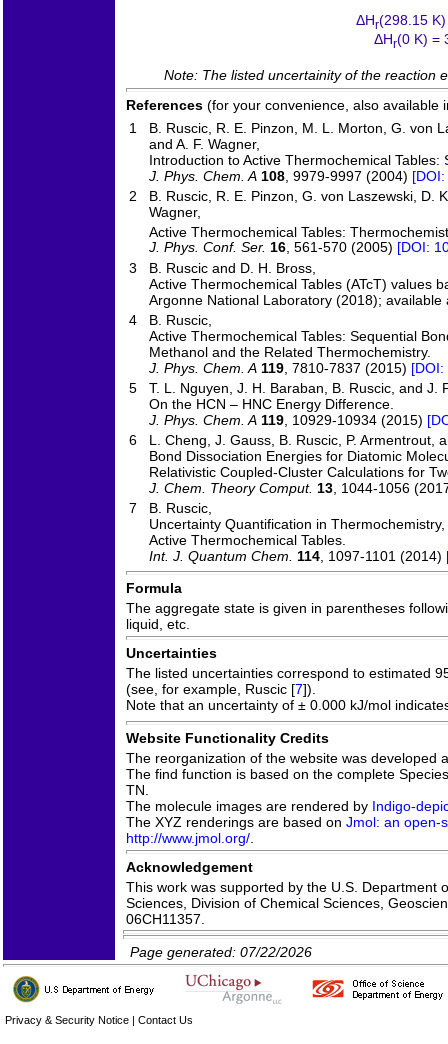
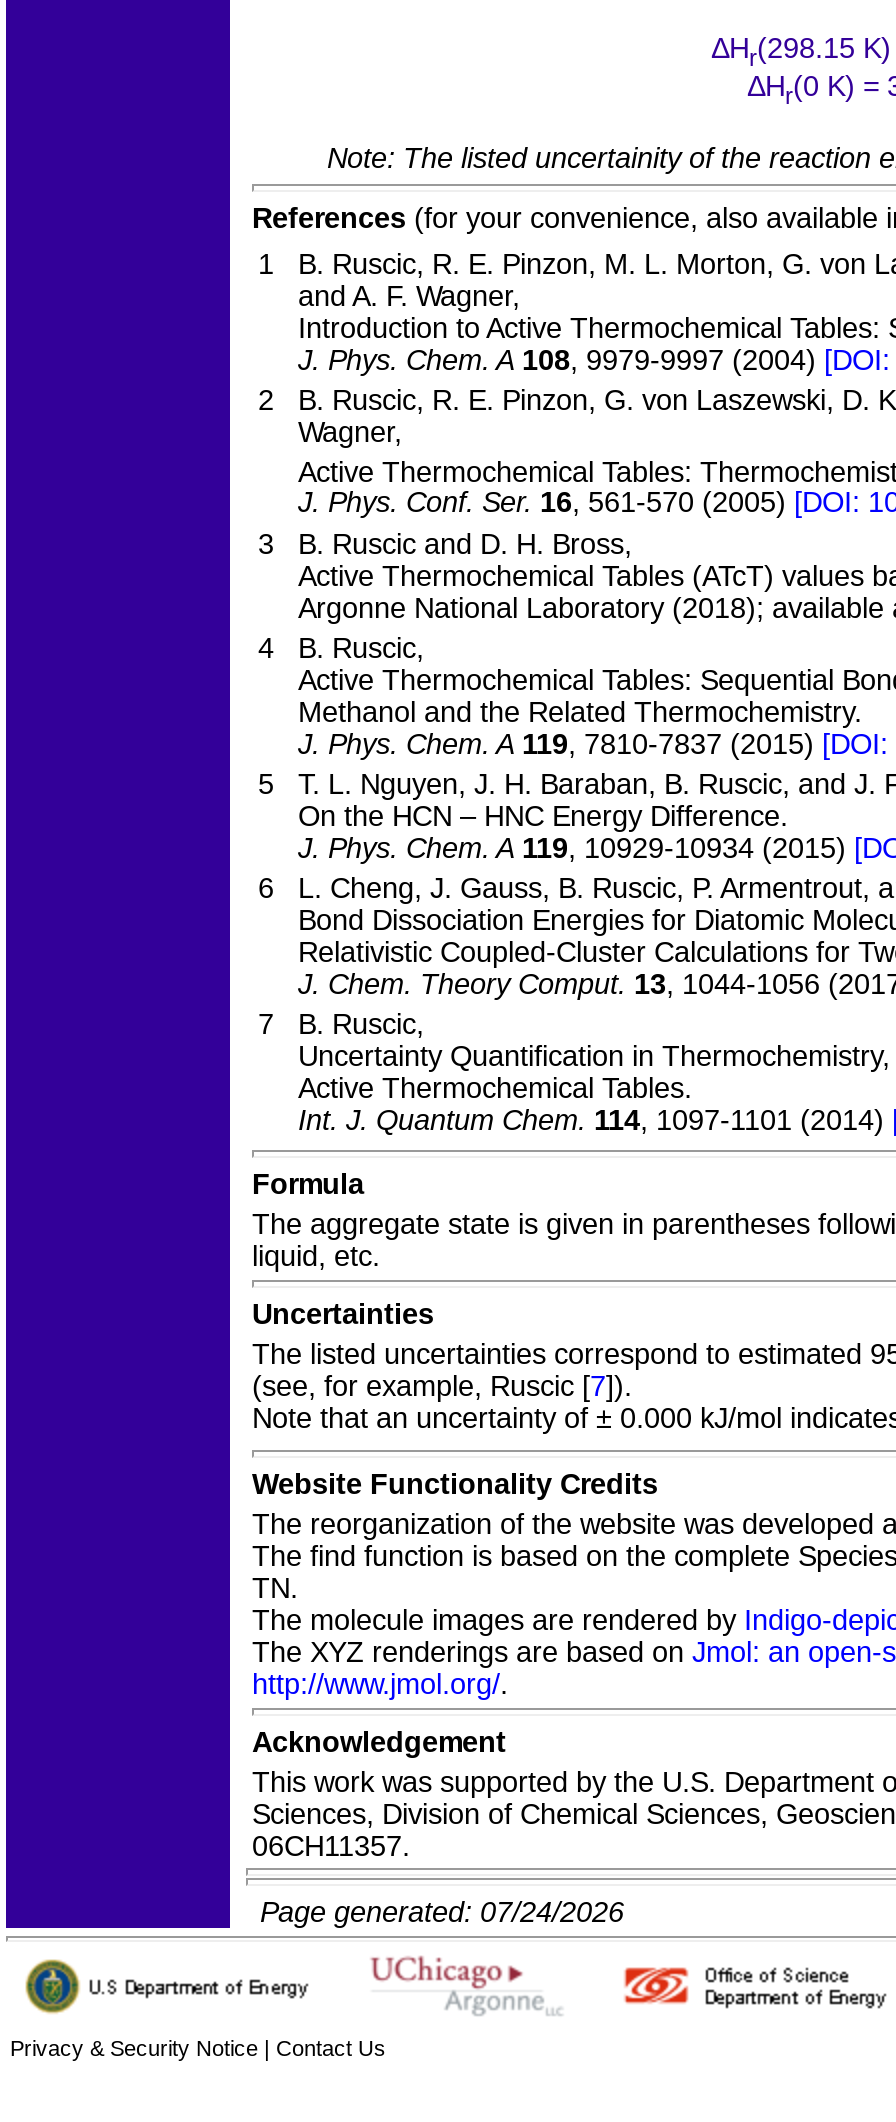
- Page generated: 07/22/2026
+ Page generated: 07/24/2026
